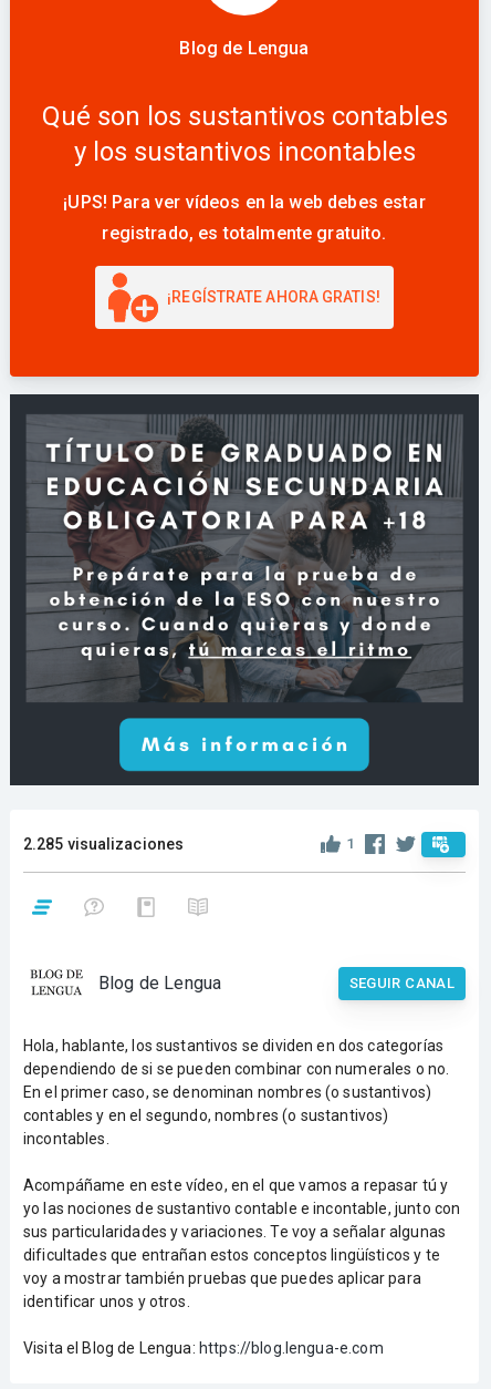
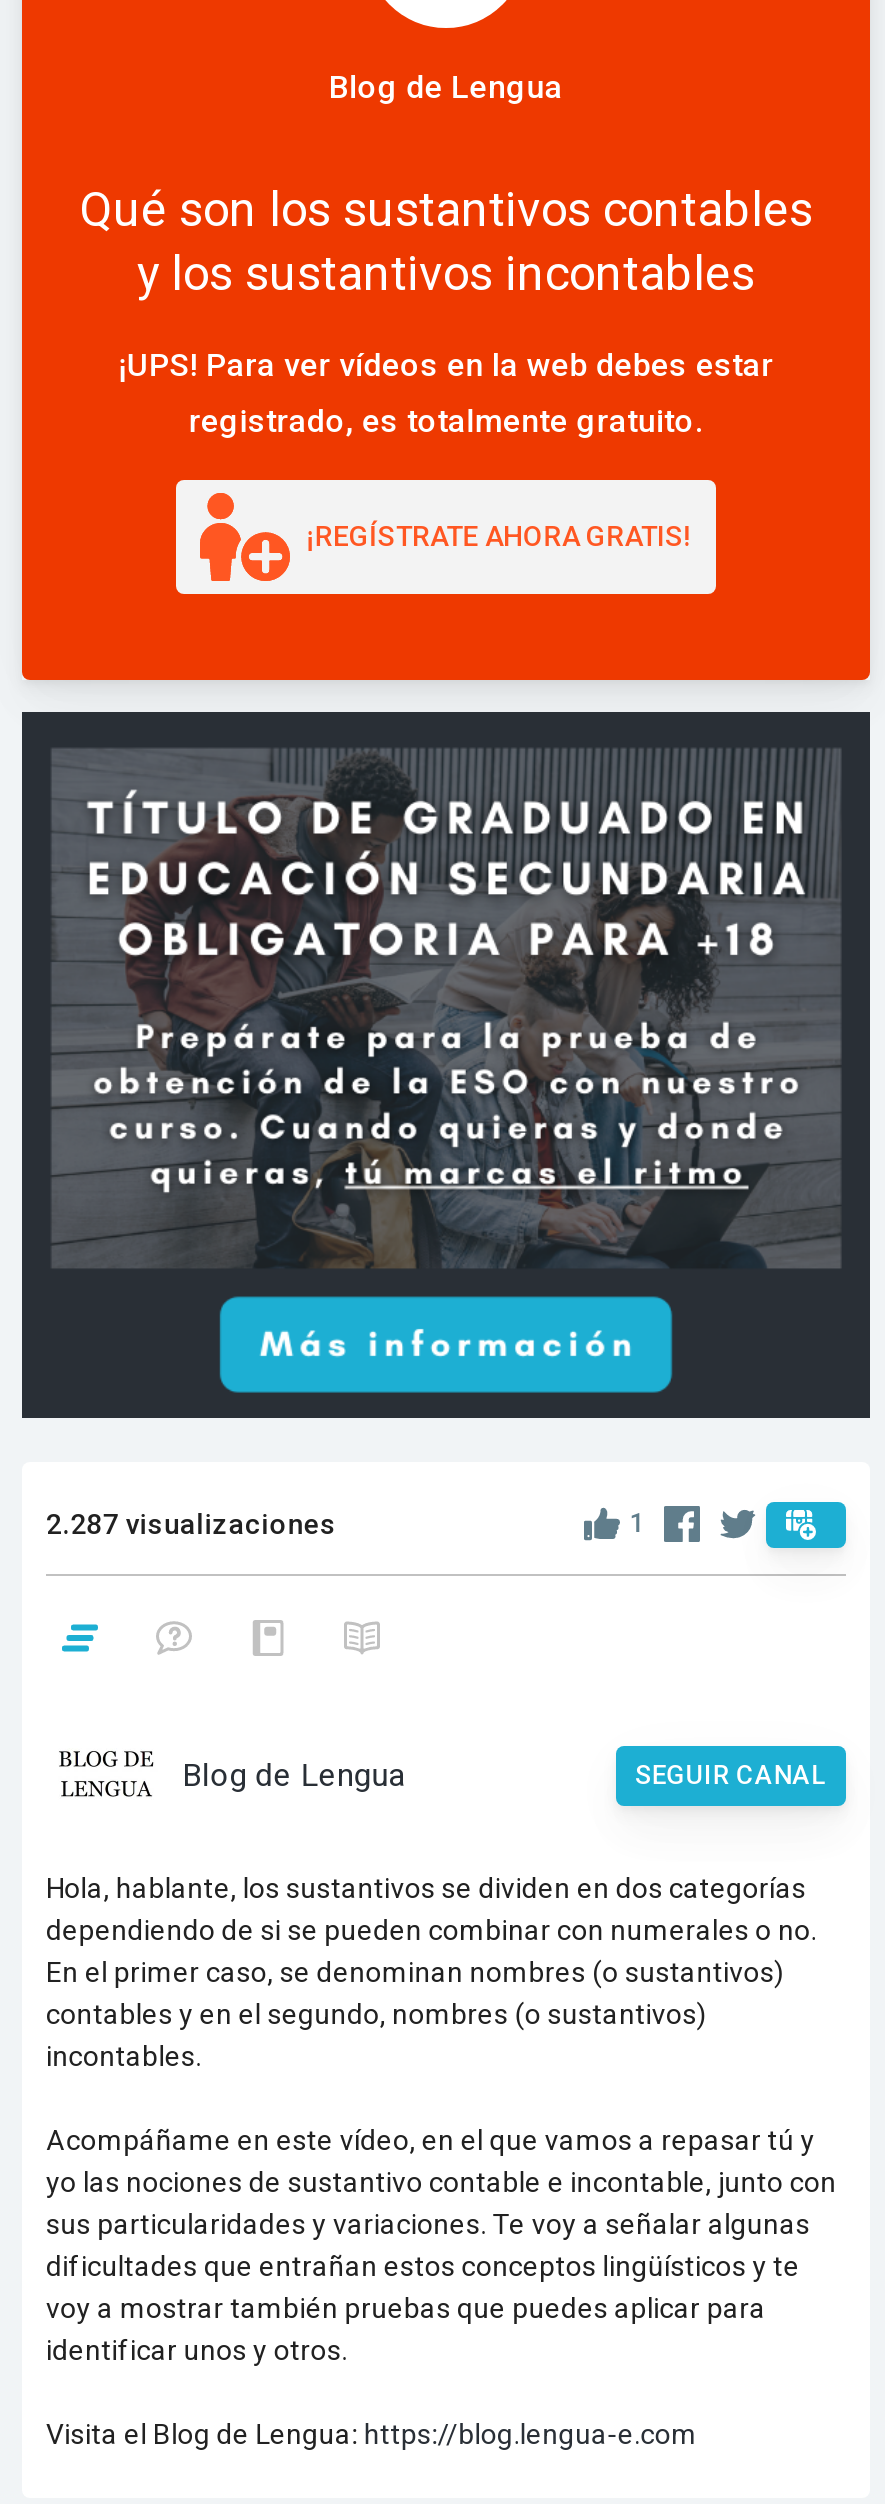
- 2.285 visualizaciones
+ 2.287 visualizaciones
